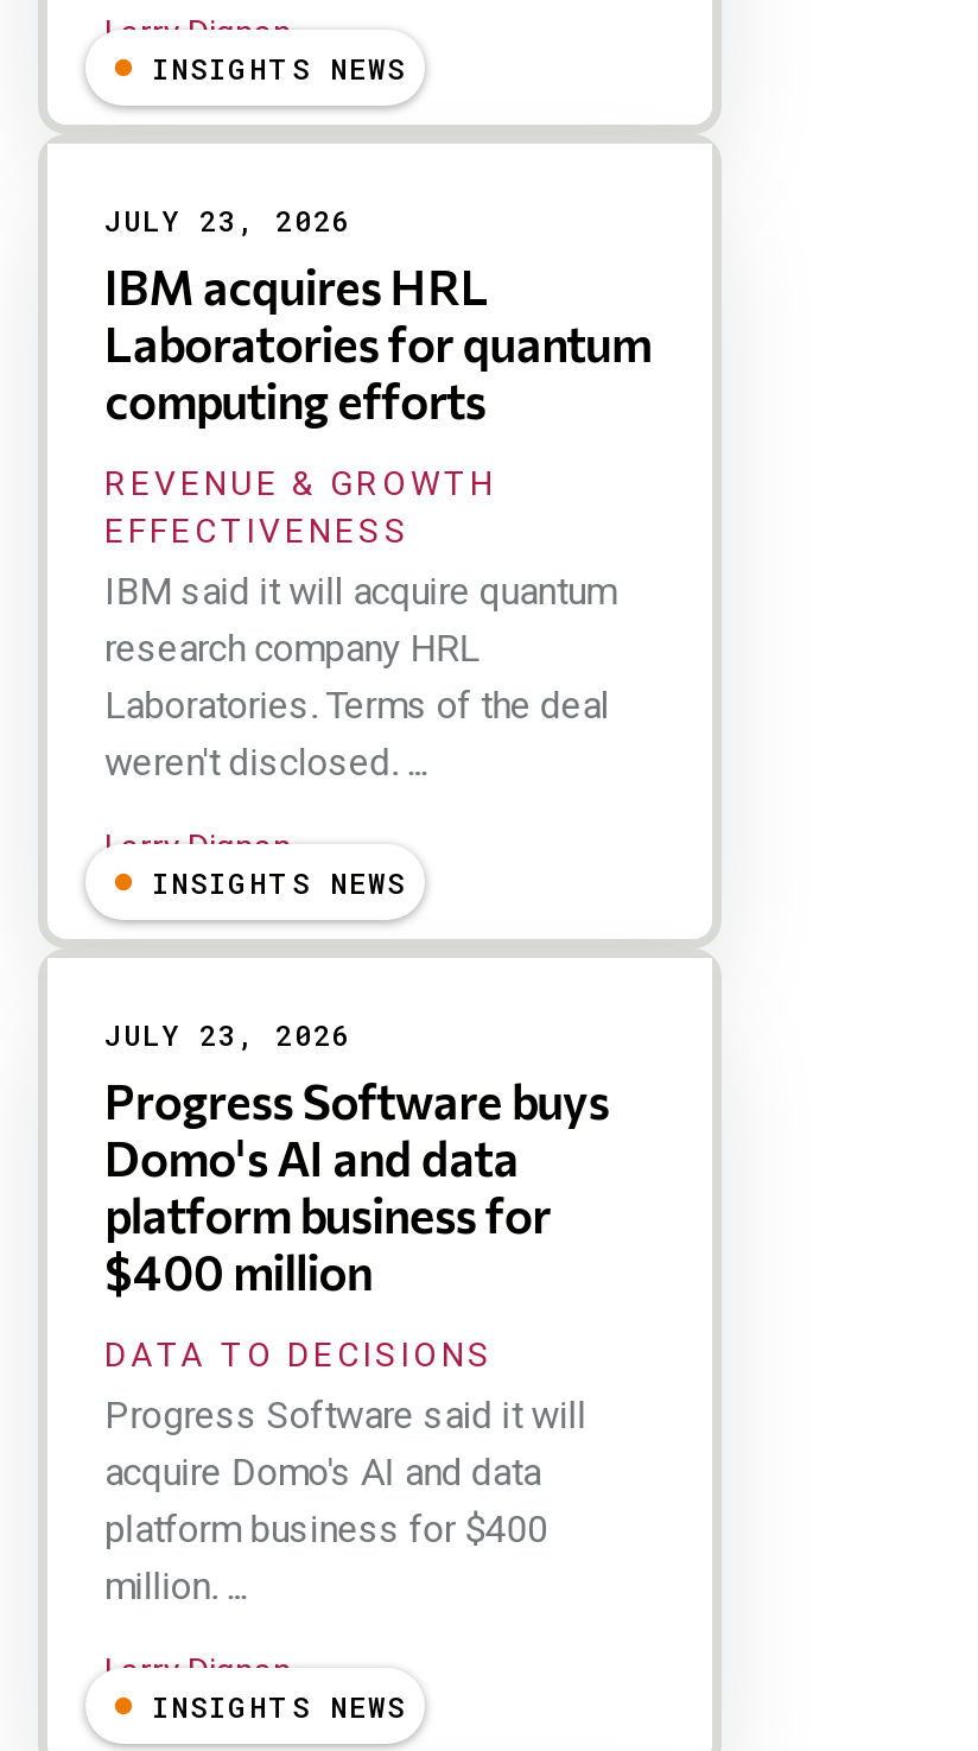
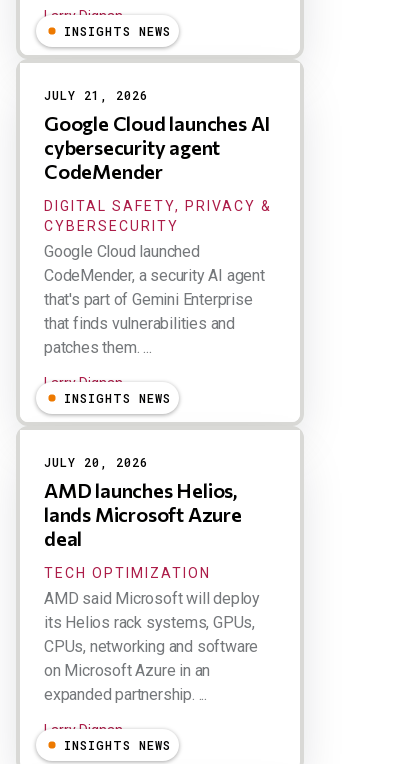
- JULY 23, 2026
- IBM acquires HRL
- Laboratories for quantum
- computing efforts
+ JULY 21, 2026
+ Google Cloud launches AI
+ cybersecurity agent
+ CodeMender

- REVENUE & GROWTH
- EFFECTIVENESS
- IBM said it will acquire quantum
- research company HRL
- Laboratories. Terms of the deal
- weren't disclosed. ...
+ DIGITAL SAFETY, PRIVACY &
+ CYBERSECURITY
+ Google Cloud launched
+ CodeMender, a security AI agent
+ that's part of Gemini Enterprise
+ that finds vulnerabilities and
+ patches them. ...

- JULY 23, 2026
- Progress Software buys
- Domo's AI and data
- platform business for
- $400 million
+ JULY 20, 2026
+ AMD launches Helios,
+ lands Microsoft Azure
+ deal

- DATA TO DECISIONS
- Progress Software said it will
- acquire Domo's AI and data
- platform business for $400
- million. ...
+ TECH OPTIMIZATION
+ AMD said Microsoft will deploy
+ its Helios rack systems, GPUs,
+ CPUs, networking and software
+ on Microsoft Azure in an
+ expanded partnership. ...
